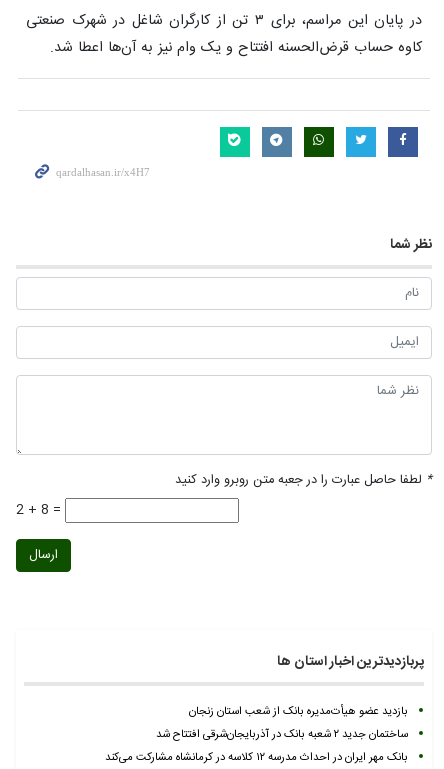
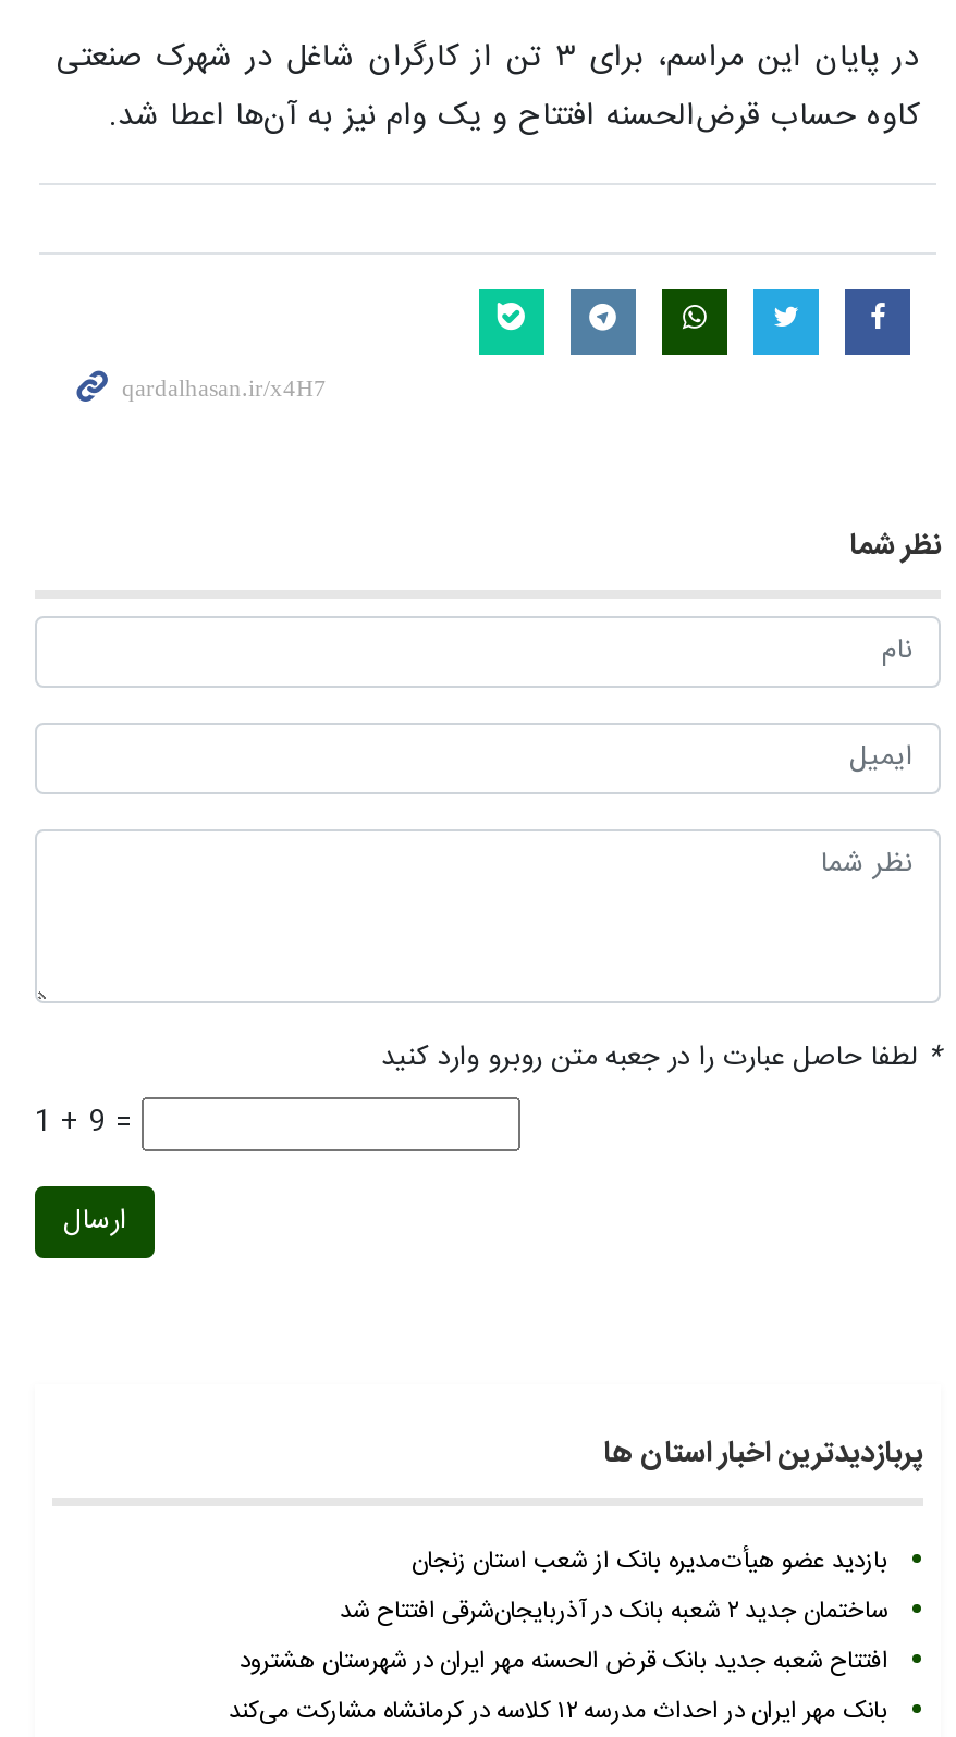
- 2 + 8 =
+ 1 + 9 =

+ افتتاح شعبه جدید بانک قرض الحسنه مهر ایران در شهرستان هشترود
